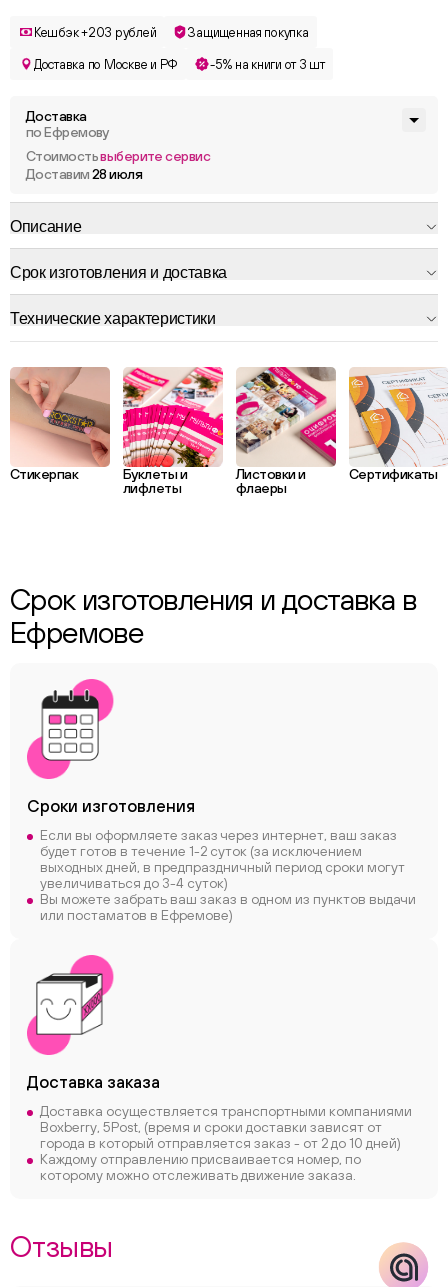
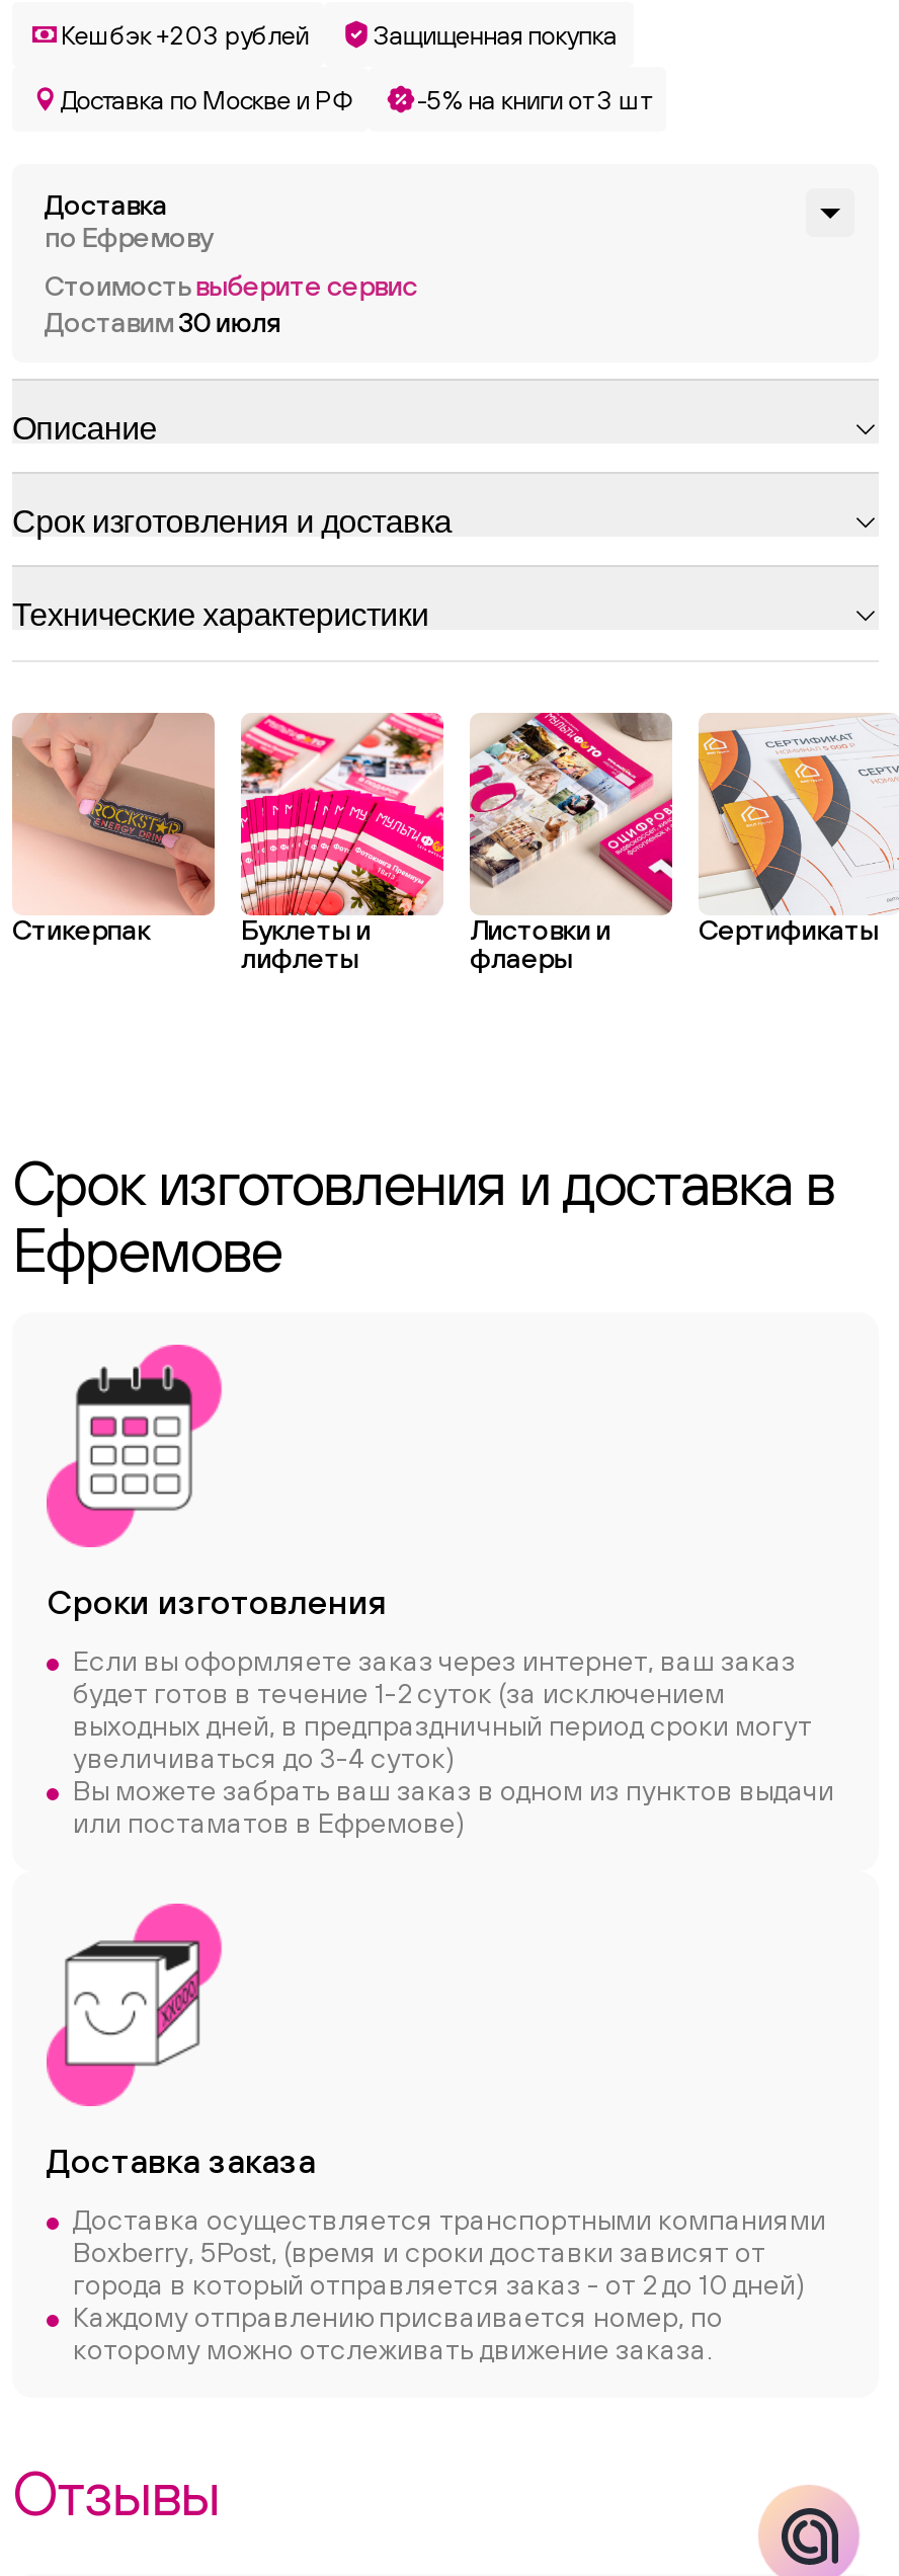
- Доставим 28 июля
+ Доставим 30 июля
